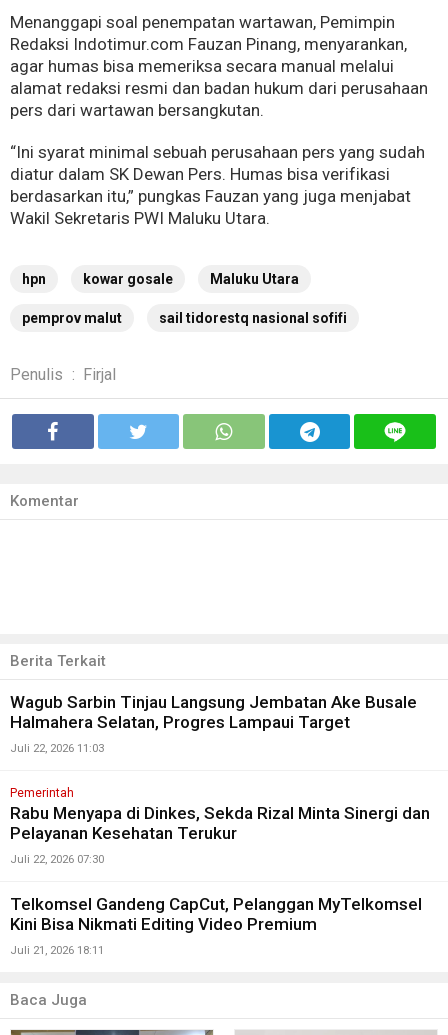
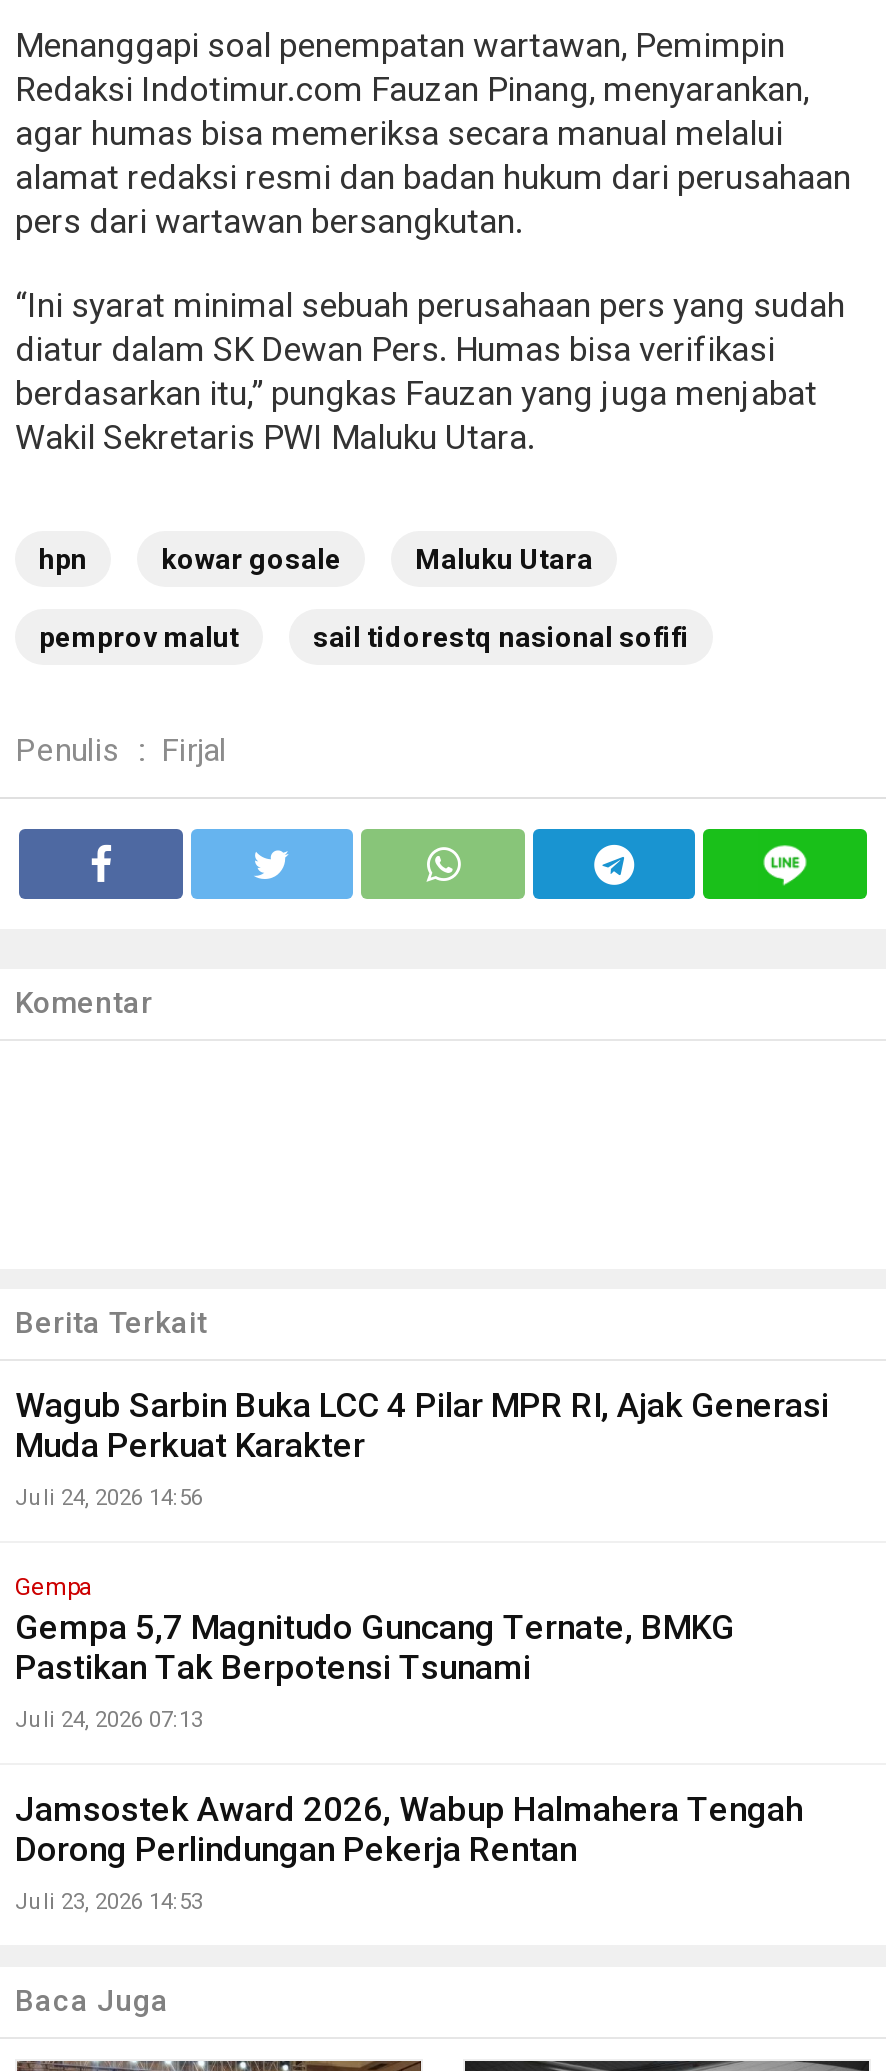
- Wagub Sarbin Tinjau Langsung Jembatan Ake Busale
- Halmahera Selatan, Progres Lampaui Target
+ Wagub Sarbin Buka LCC 4 Pilar MPR RI, Ajak Generasi
+ Muda Perkuat Karakter

- Juli 22, 2026 11:03
+ Juli 24, 2026 14:56

- Pemerintah
- Rabu Menyapa di Dinkes, Sekda Rizal Minta Sinergi dan
- Pelayanan Kesehatan Terukur
+ Gempa
+ Gempa 5,7 Magnitudo Guncang Ternate, BMKG
+ Pastikan Tak Berpotensi Tsunami

- Juli 22, 2026 07:30
+ Juli 24, 2026 07:13

- Telkomsel Gandeng CapCut, Pelanggan MyTelkomsel
- Kini Bisa Nikmati Editing Video Premium
+ Jamsostek Award 2026, Wabup Halmahera Tengah
+ Dorong Perlindungan Pekerja Rentan

- Juli 21, 2026 18:11
+ Juli 23, 2026 14:53
